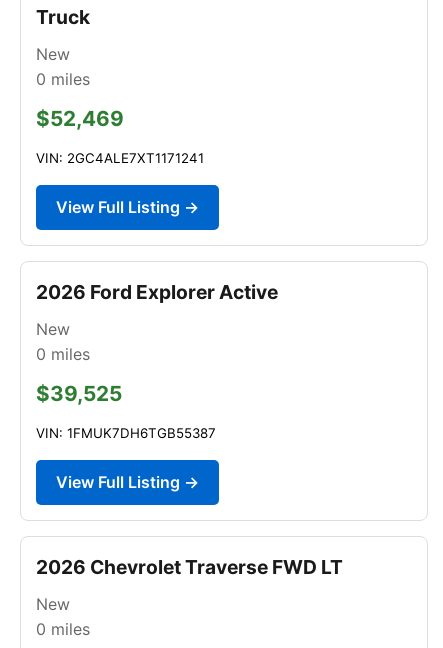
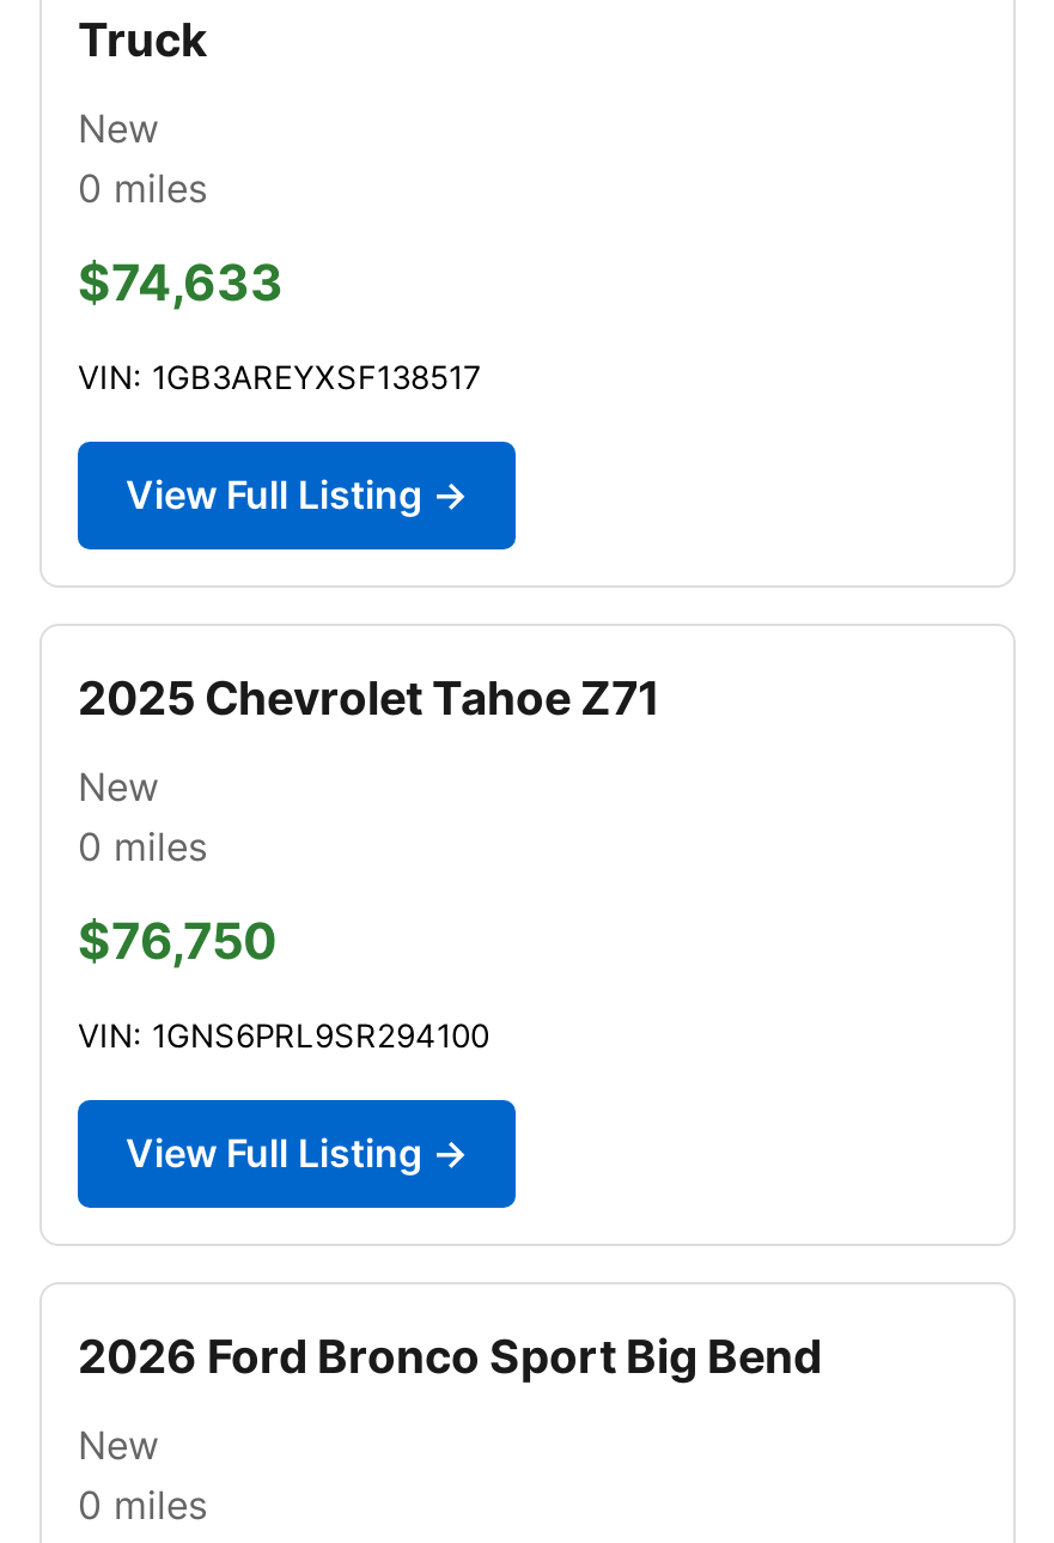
- $52,469
+ $74,633

- VIN: 2GC4ALE7XT1171241
+ VIN: 1GB3AREYXSF138517

- 2026 Ford Explorer Active
+ 2025 Chevrolet Tahoe Z71

- $39,525
+ $76,750

- VIN: 1FMUK7DH6TGB55387
+ VIN: 1GNS6PRL9SR294100

- 2026 Chevrolet Traverse FWD LT
+ 2026 Ford Bronco Sport Big Bend
